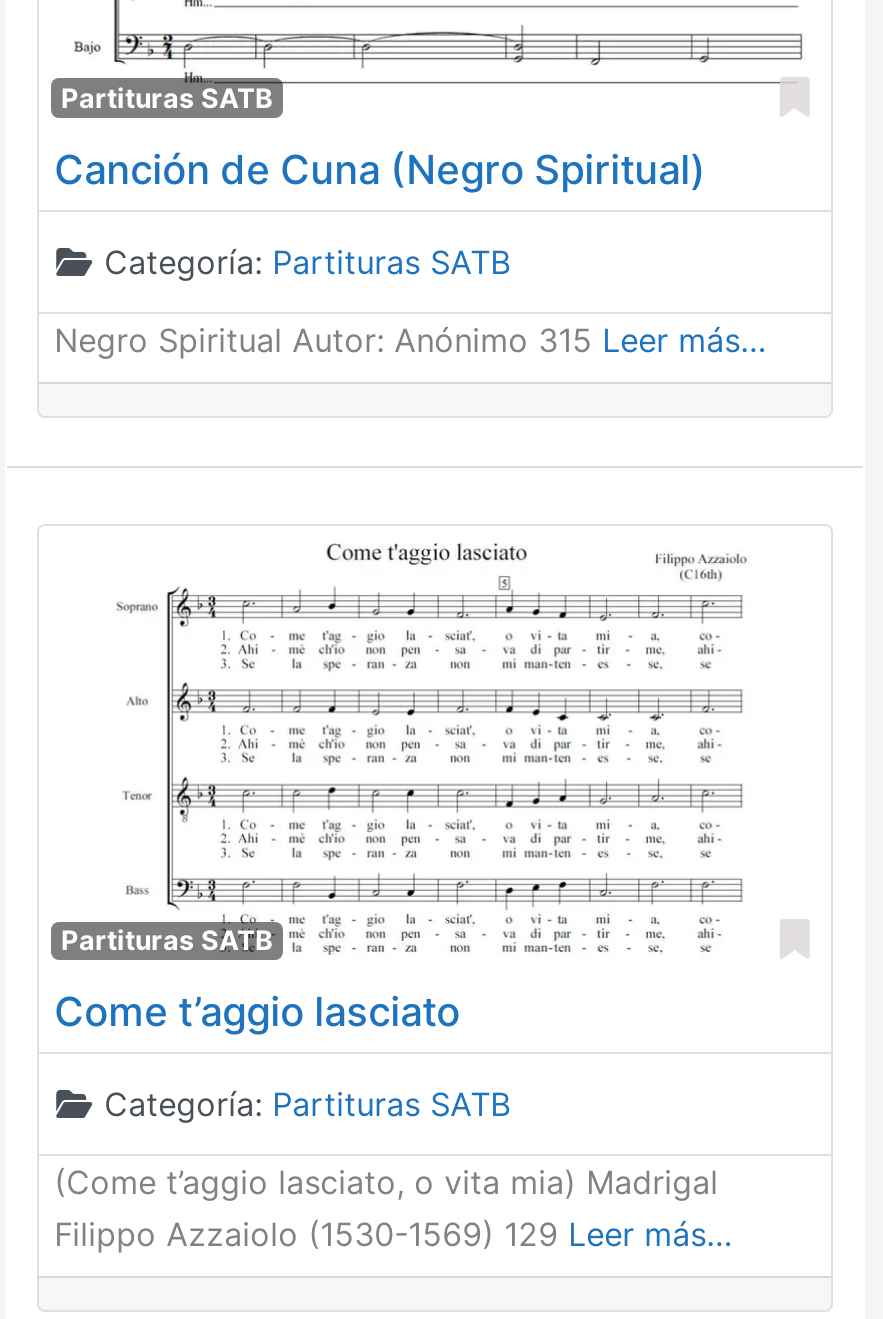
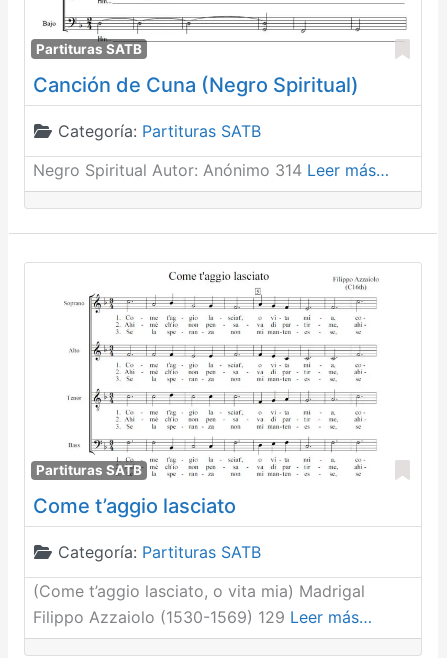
- Negro Spiritual Autor: Anónimo 315 Leer más…
+ Negro Spiritual Autor: Anónimo 314 Leer más…
